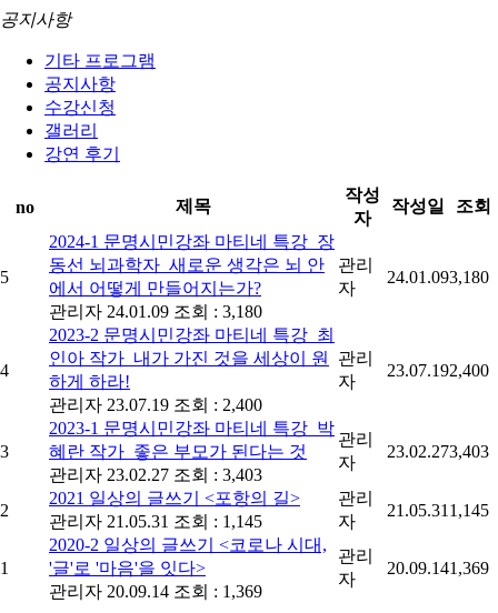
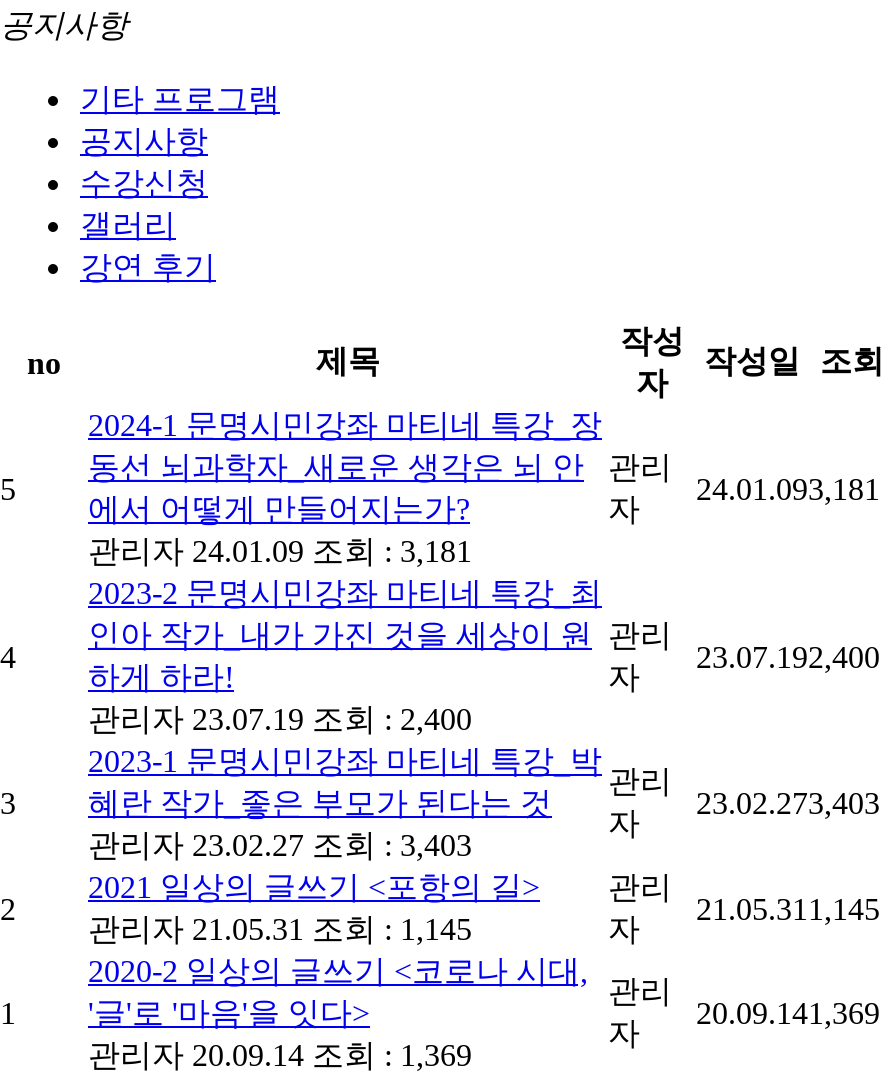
- 24.01.093,180
+ 24.01.093,181

- 관리자 24.01.09 조회 : 3,180
+ 관리자 24.01.09 조회 : 3,181
